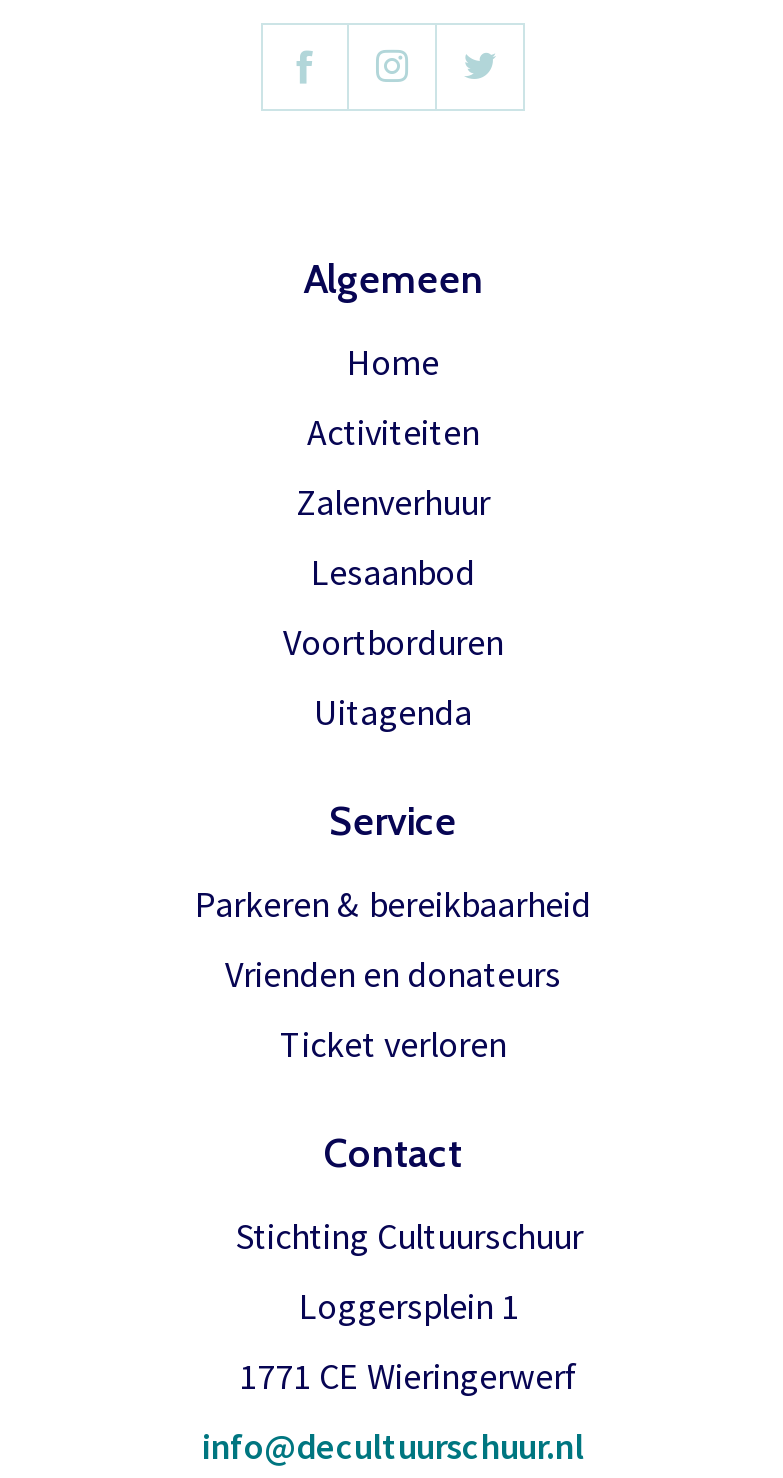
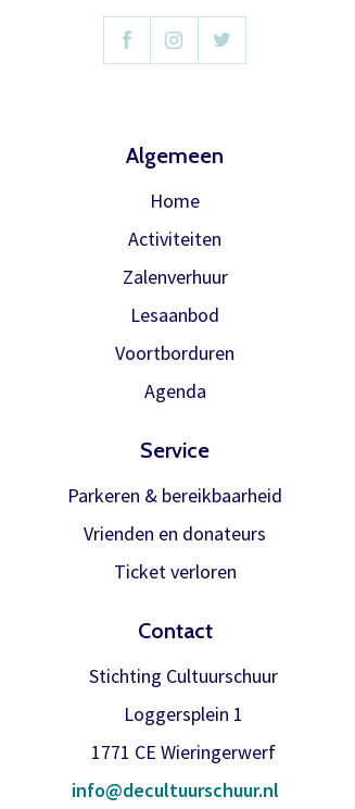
- Uitagenda
+ Agenda
